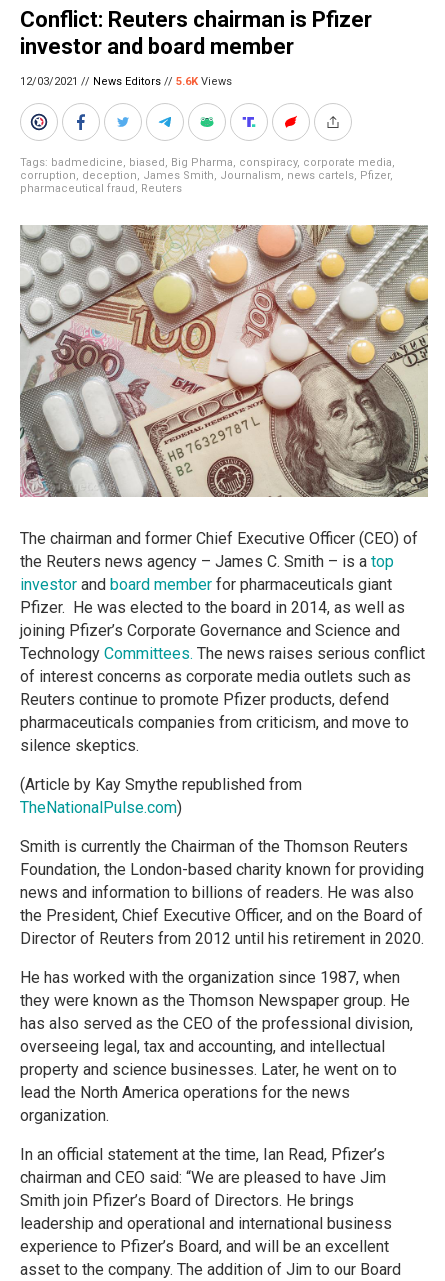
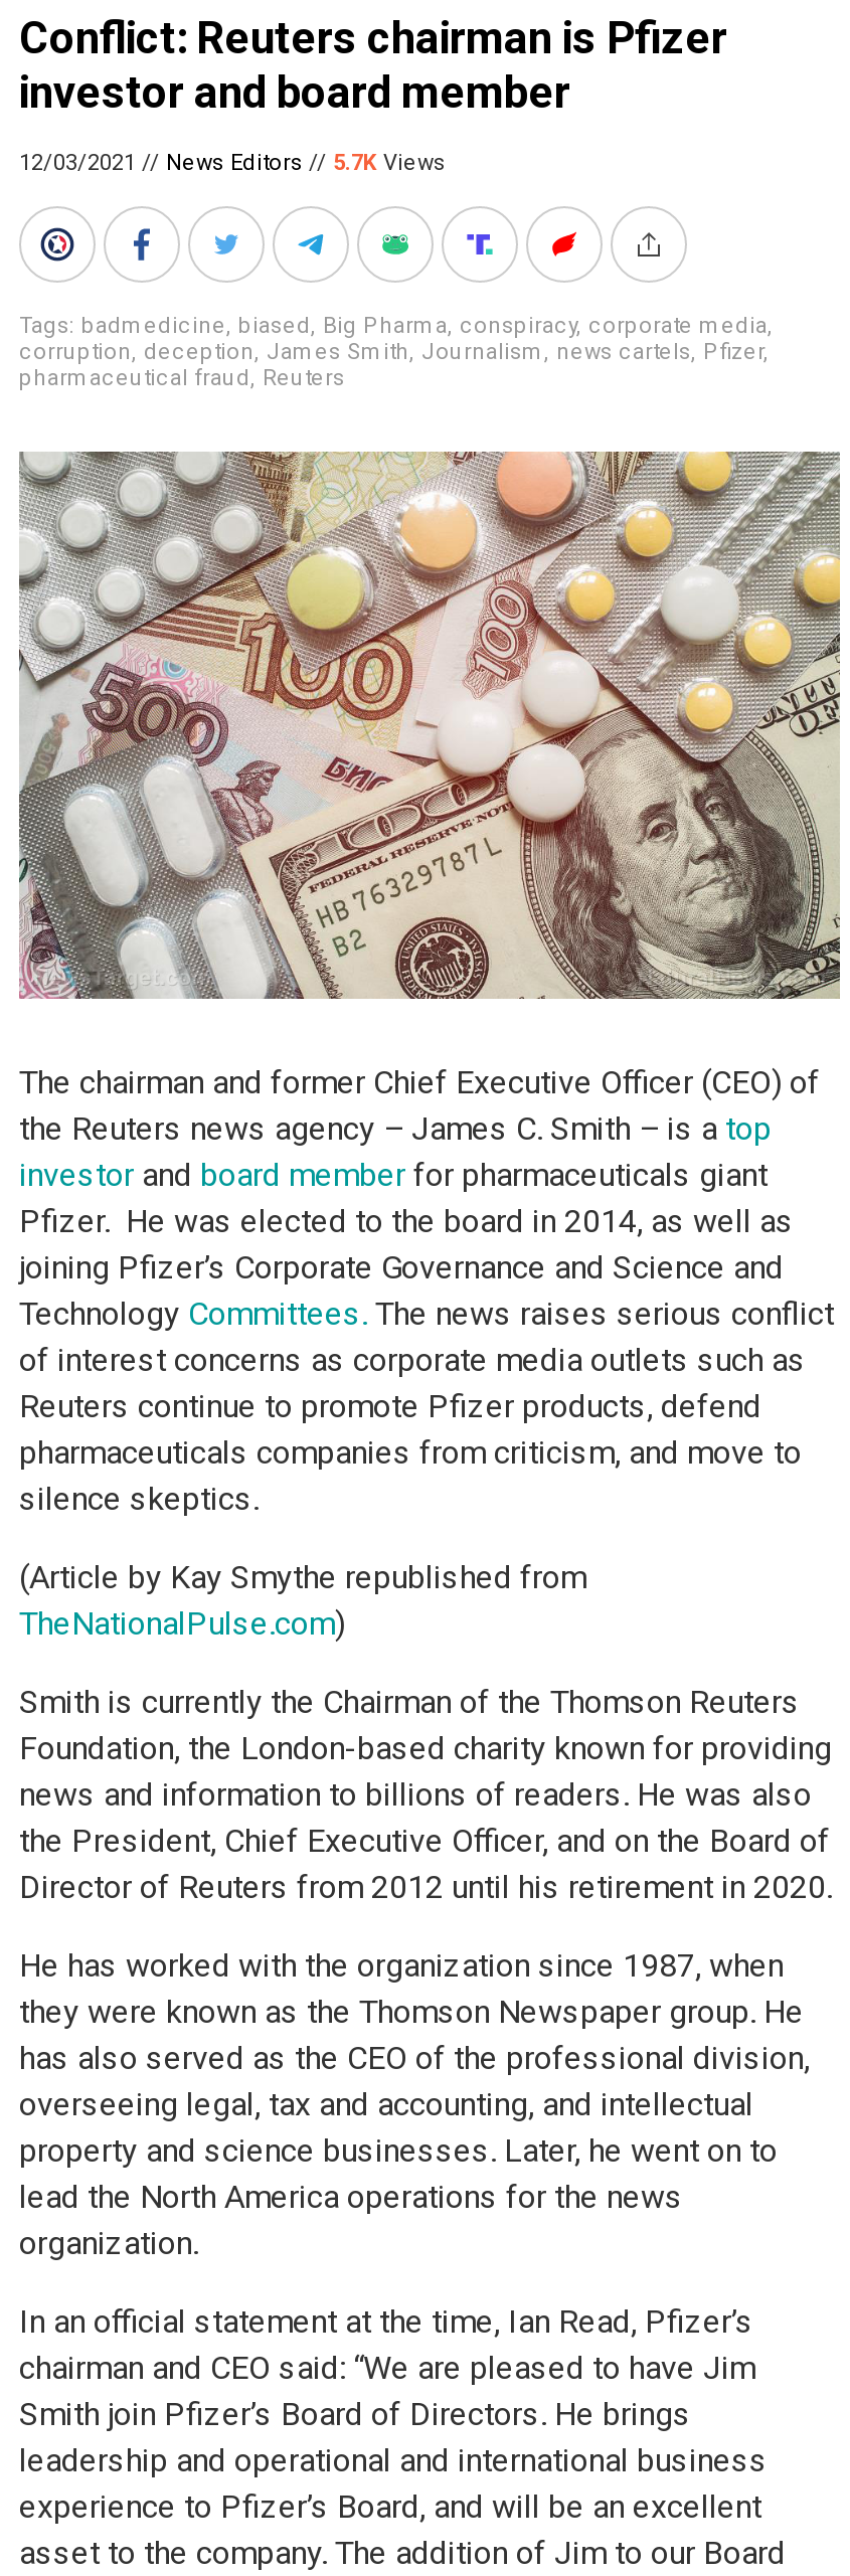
- 12/03/2021 // News Editors // 5.6K Views
+ 12/03/2021 // News Editors // 5.7K Views
